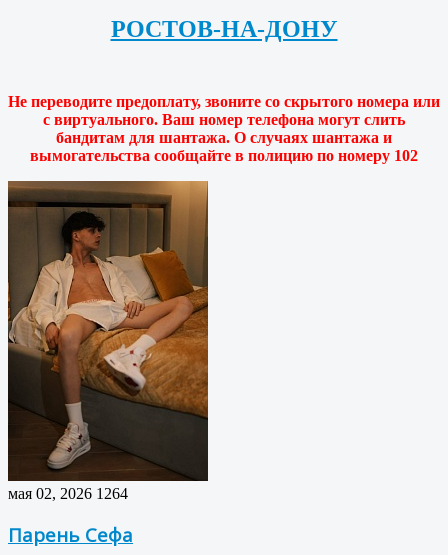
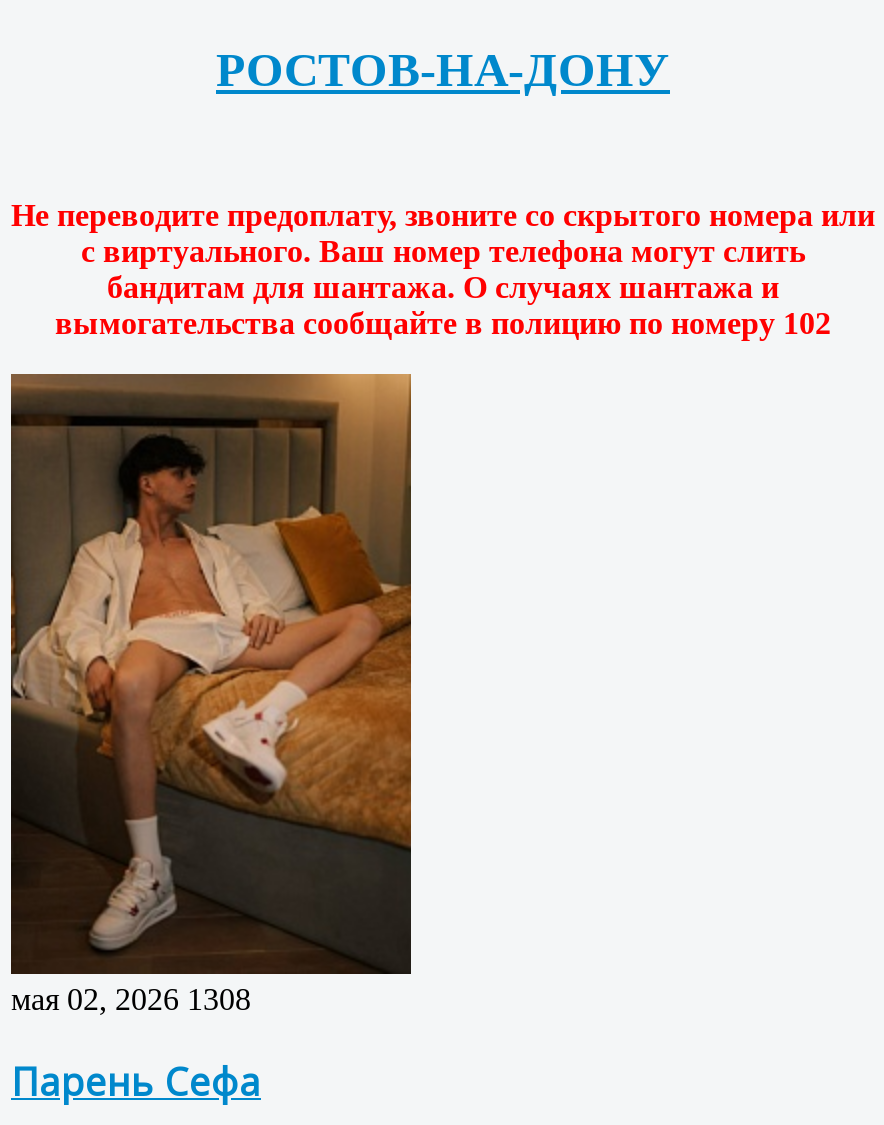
- мая 02, 2026 1264
+ мая 02, 2026 1308
